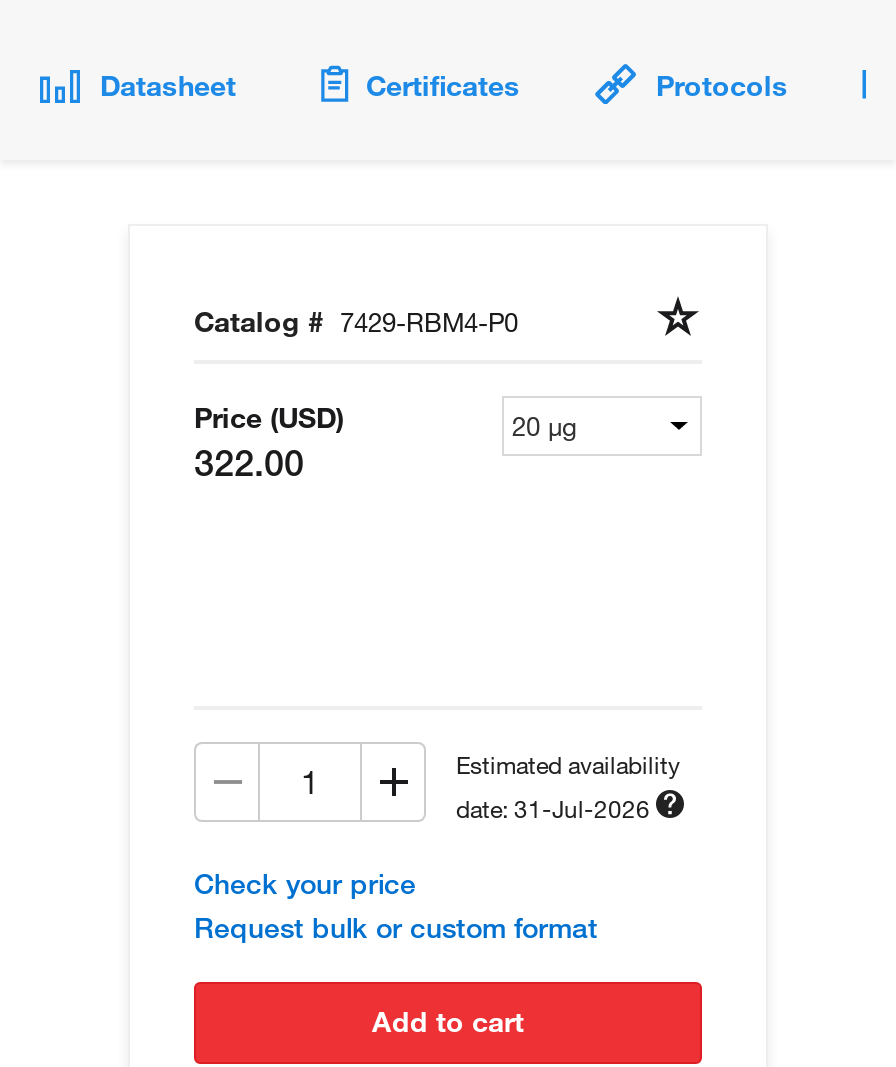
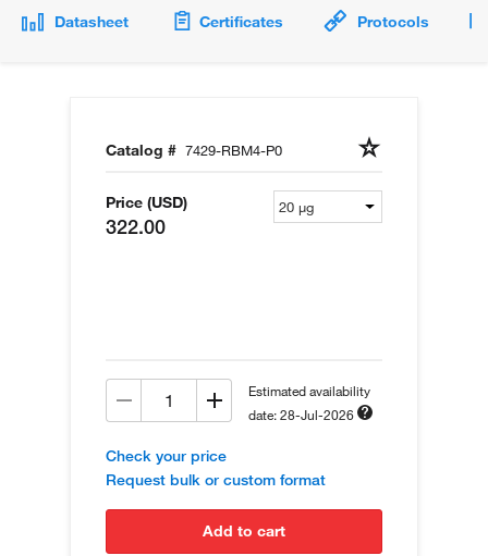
- date: 31-Jul-2026
+ date: 28-Jul-2026
